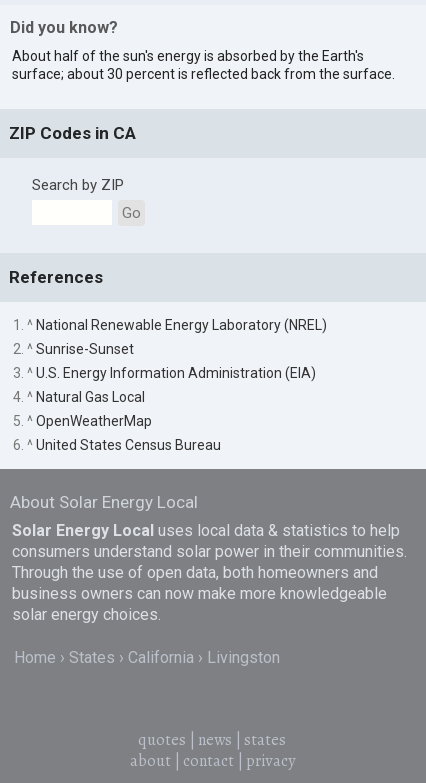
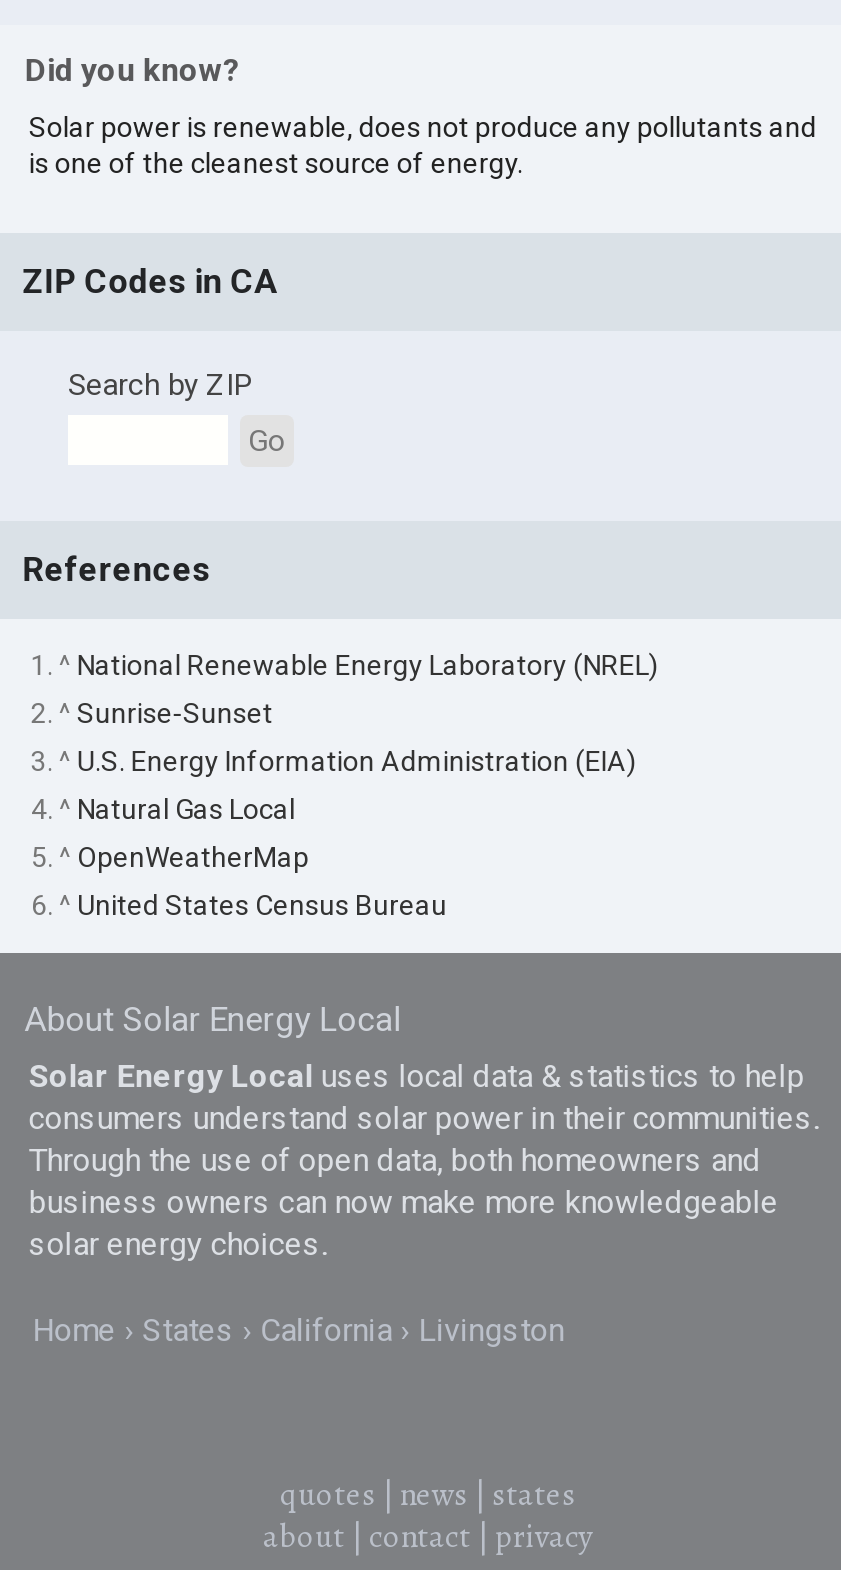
- About half of the sun's energy is absorbed by the Earth's
- surface; about 30 percent is reflected back from the surface.
+ Solar power is renewable, does not produce any pollutants and
+ is one of the cleanest source of energy.
